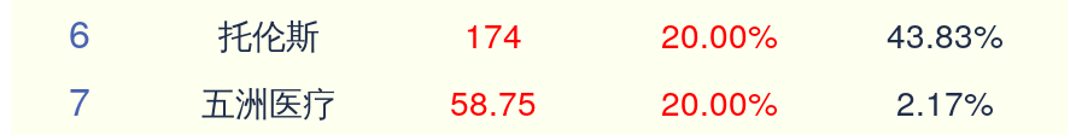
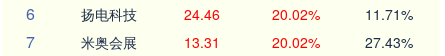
- 托伦斯
- 174
- 20.00%
- 43.83%
+ 扬电科技
+ 24.46
+ 20.02%
+ 11.71%

- 五洲医疗
- 58.75
- 20.00%
- 2.17%
+ 米奥会展
+ 13.31
+ 20.02%
+ 27.43%
